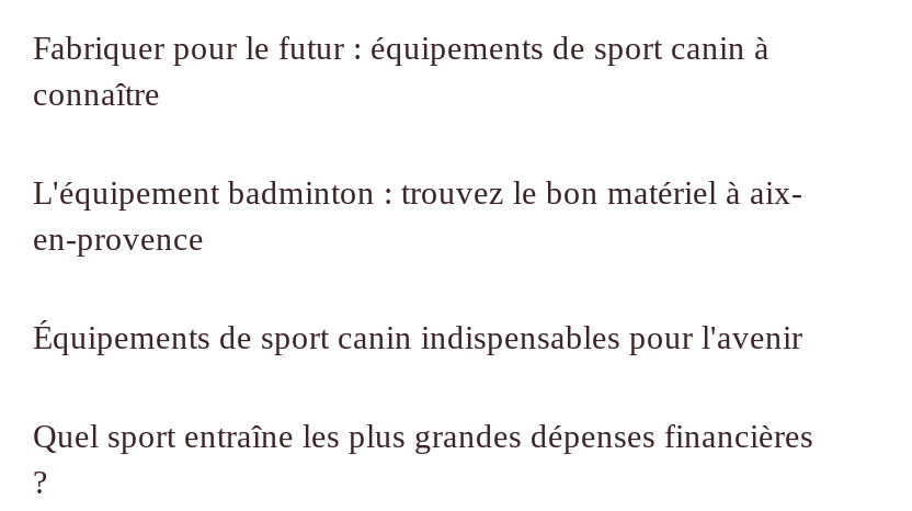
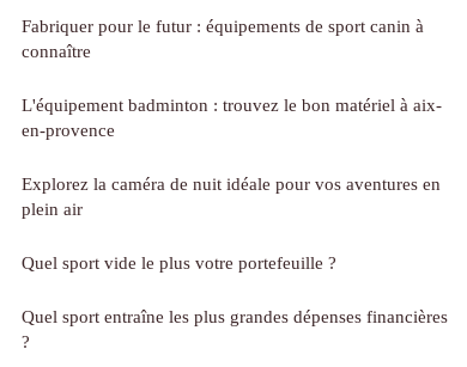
- Équipements de sport canin indispensables pour l'avenir
+ Explorez la caméra de nuit idéale pour vos aventures en
+ plein air
+ Quel sport vide le plus votre portefeuille ?
